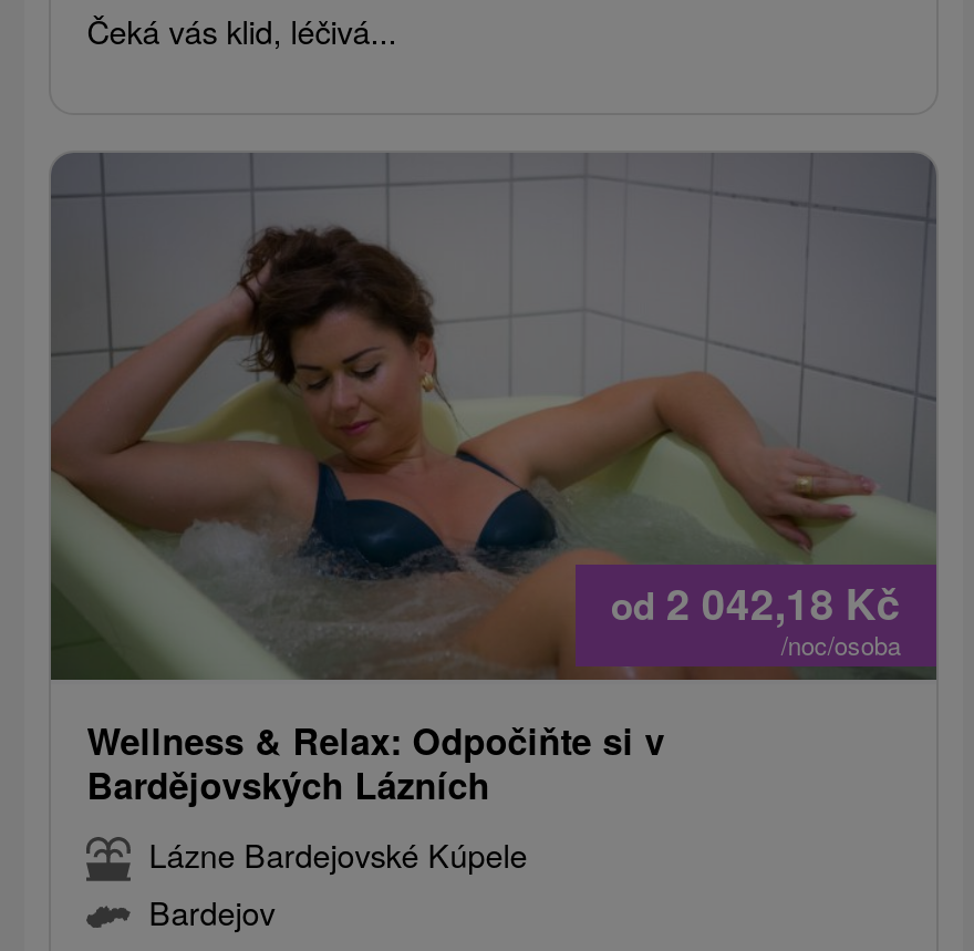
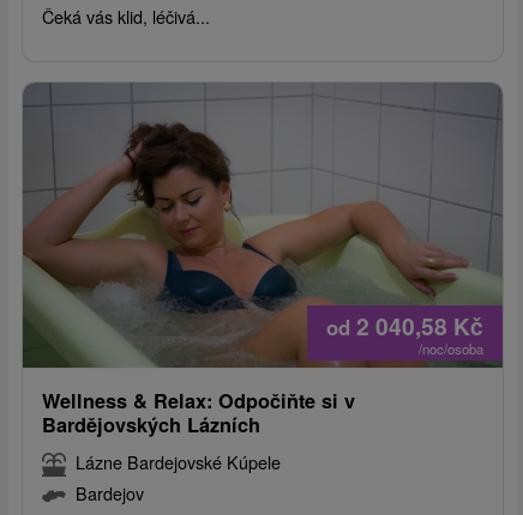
- od 2 042,18 Kč
+ od 2 040,58 Kč
